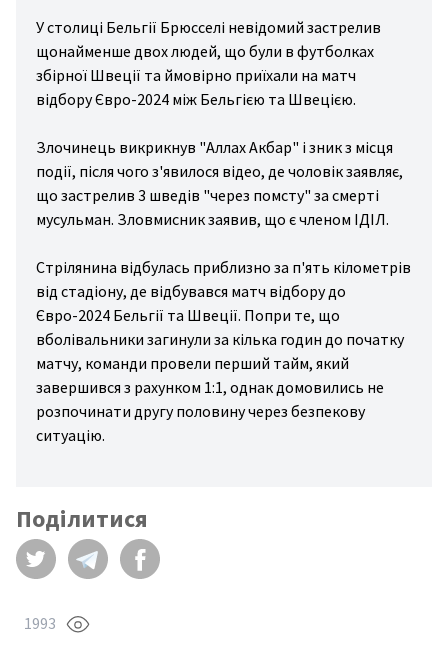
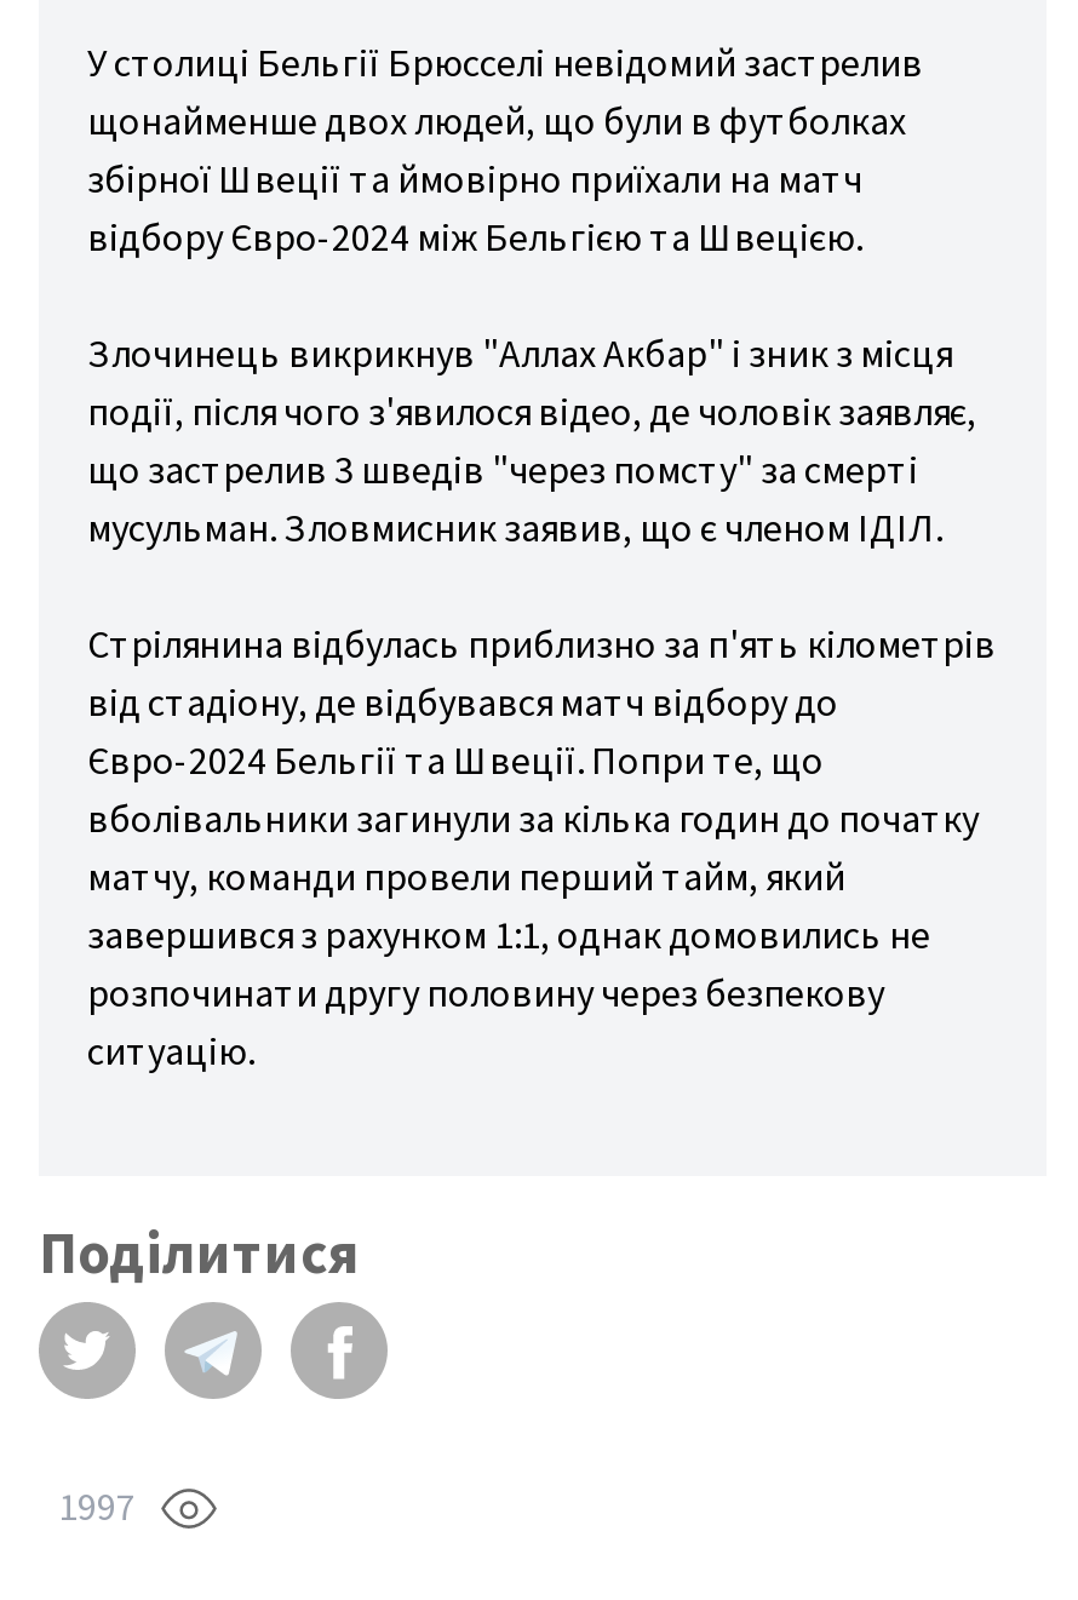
- 1993
+ 1997
